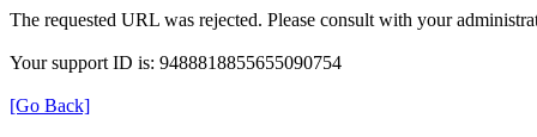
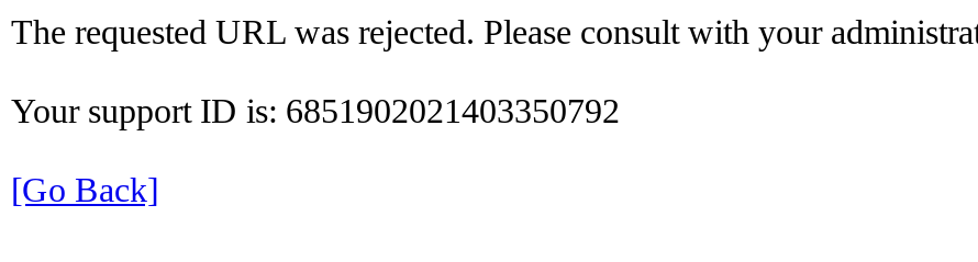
- Your support ID is: 9488818855655090754
+ Your support ID is: 6851902021403350792
